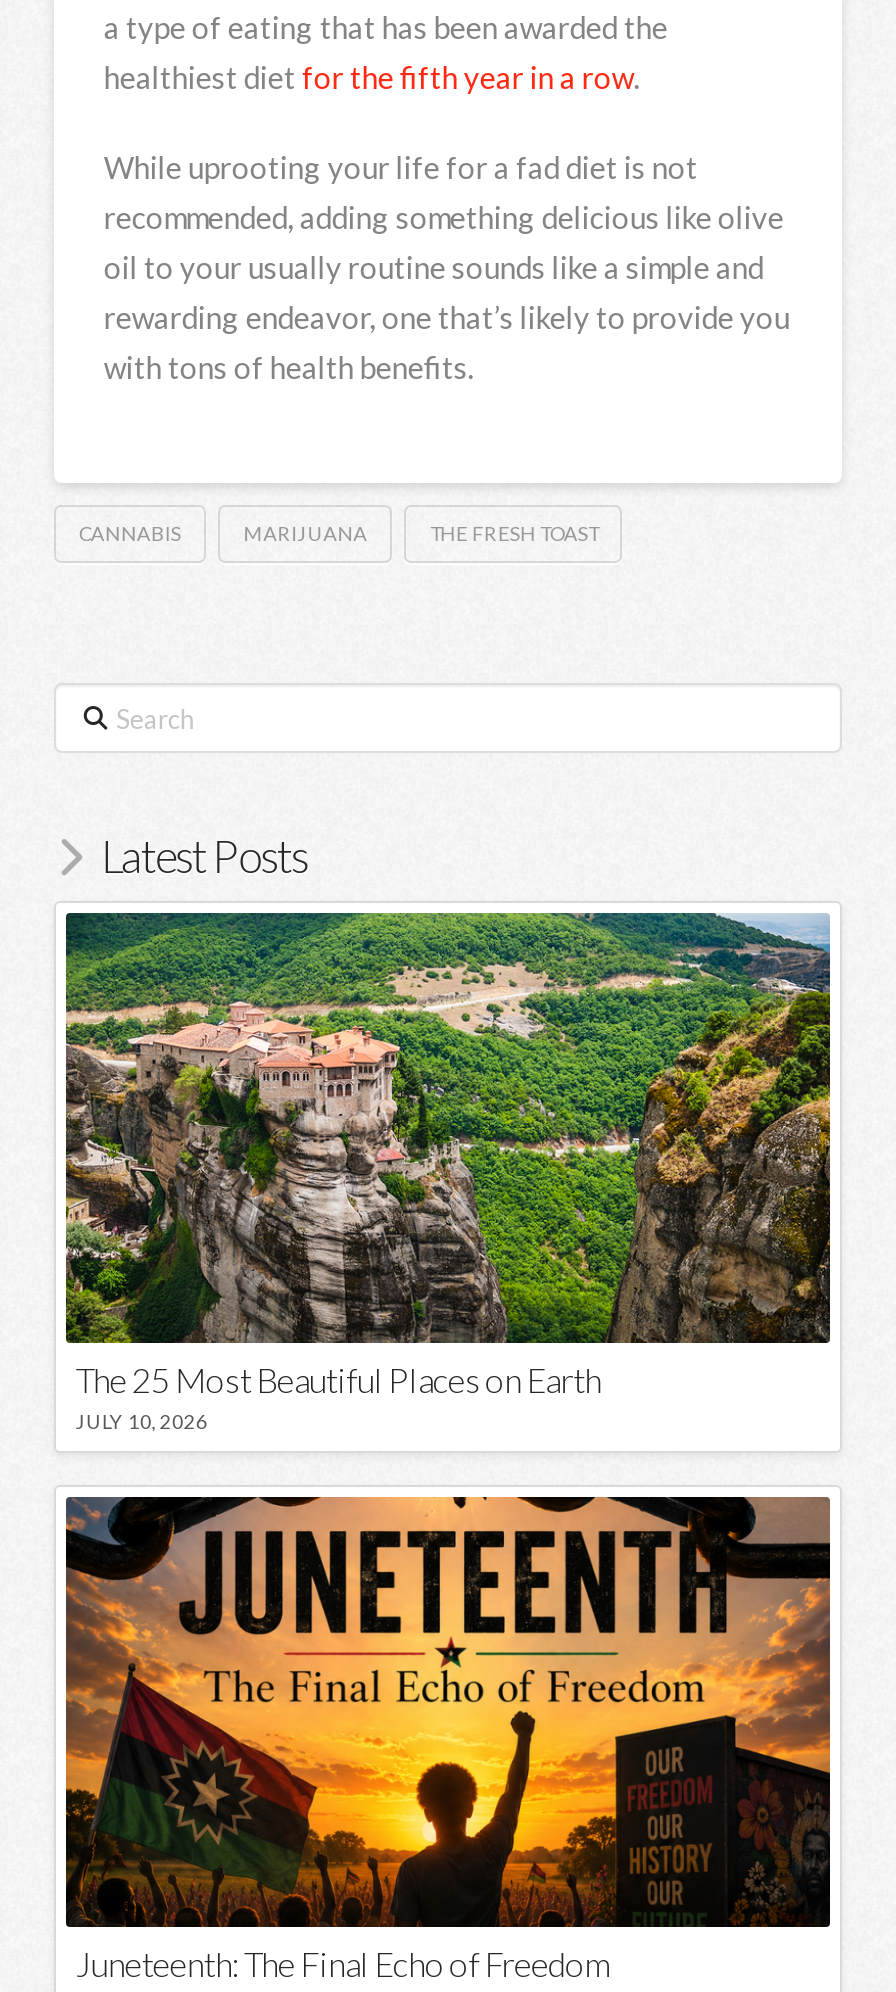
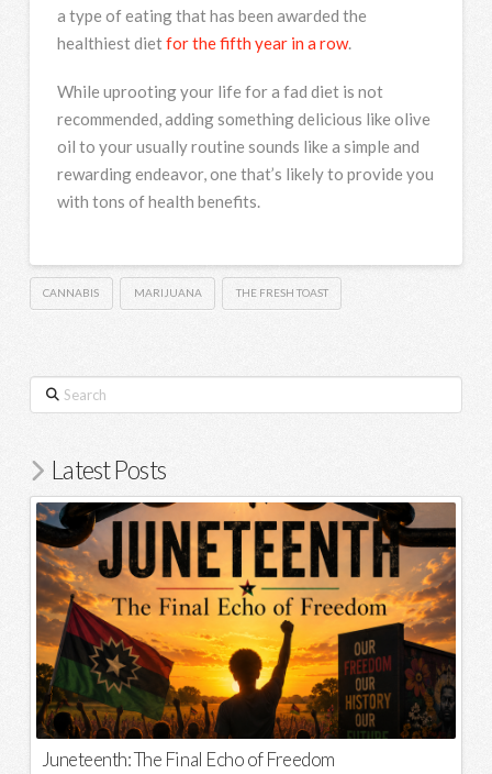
- [image]
- The 25 Most Beautiful Places on Earth
- JULY 10, 2026
